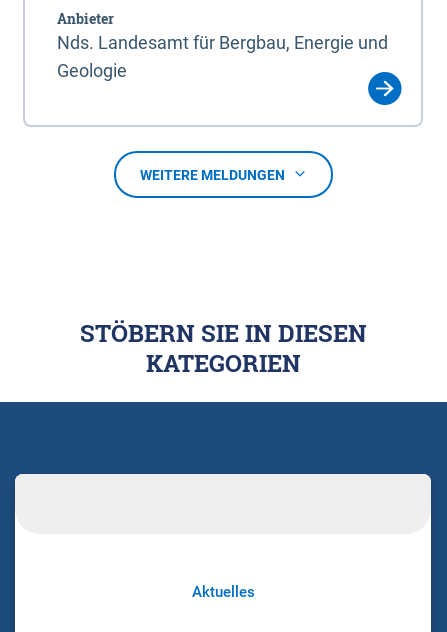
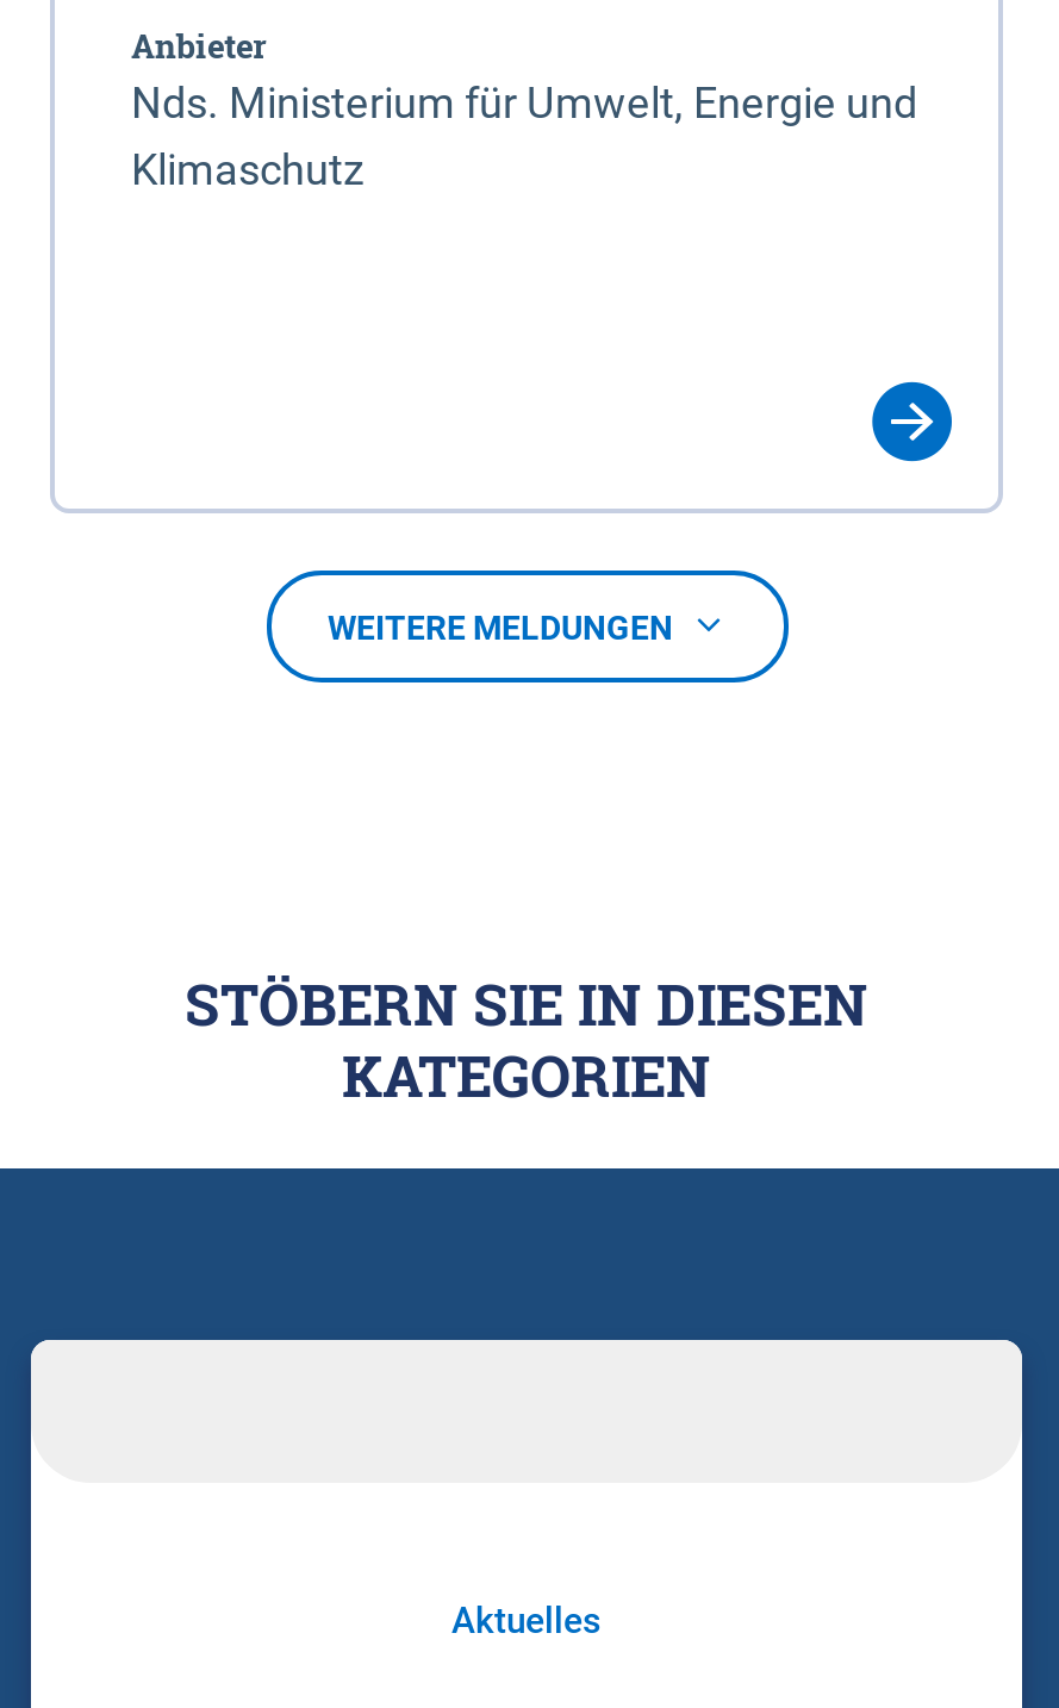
- Nds. Landesamt für Bergbau, Energie und
- Geologie
+ Nds. Ministerium für Umwelt, Energie und
+ Klimaschutz
